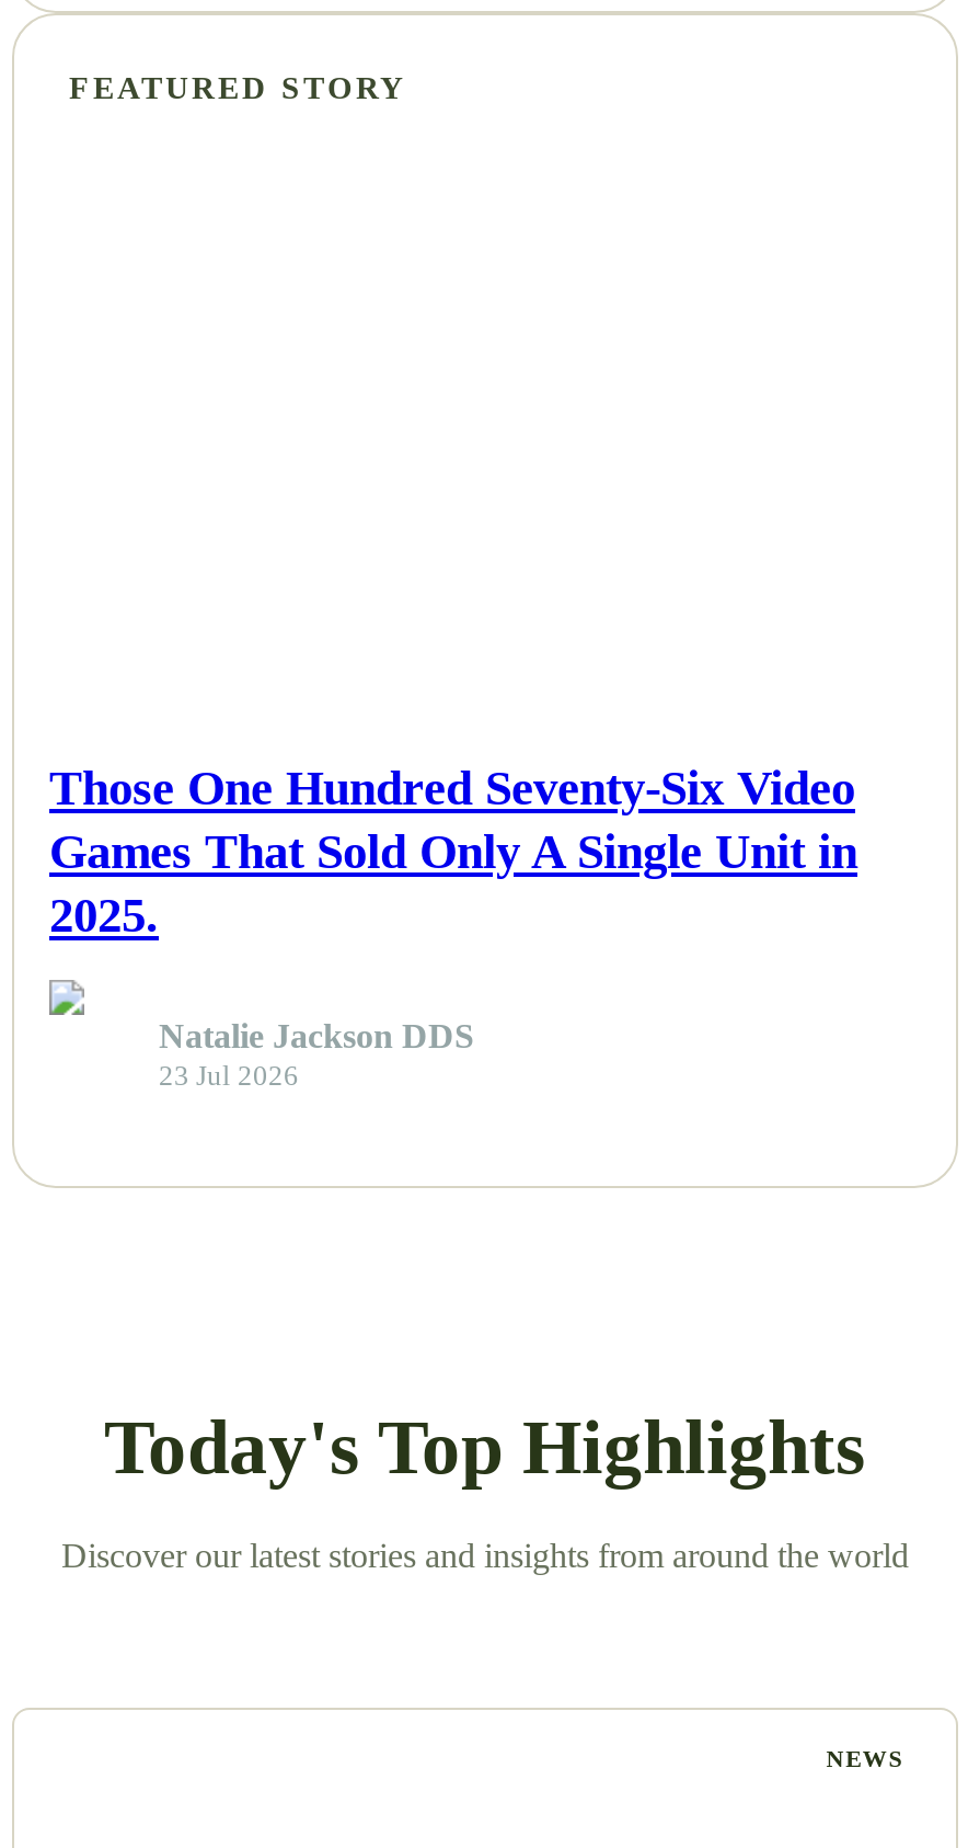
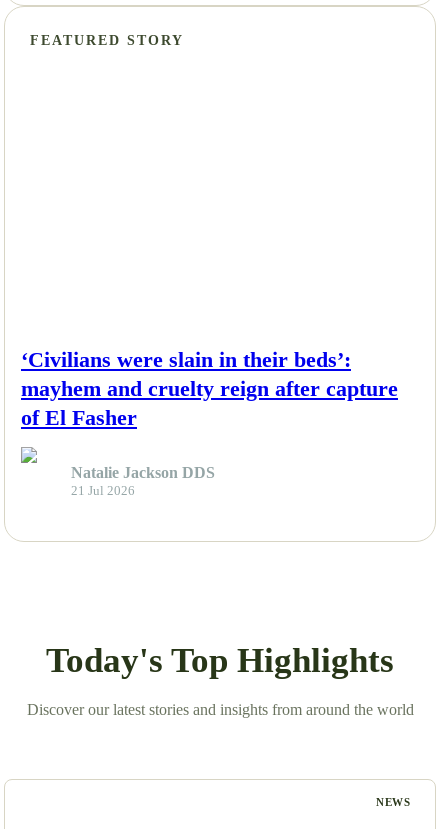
- Those One Hundred Seventy-Six Video
- Games That Sold Only A Single Unit in
- 2025.
+ ‘Civilians were slain in their beds’:
+ mayhem and cruelty reign after capture
+ of El Fasher

- 23 Jul 2026
+ 21 Jul 2026
